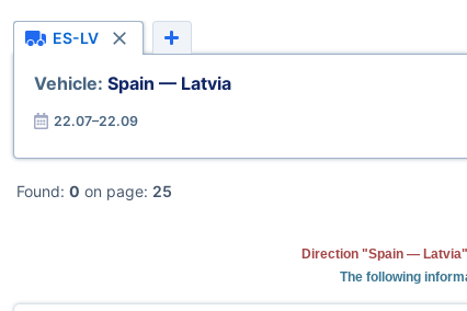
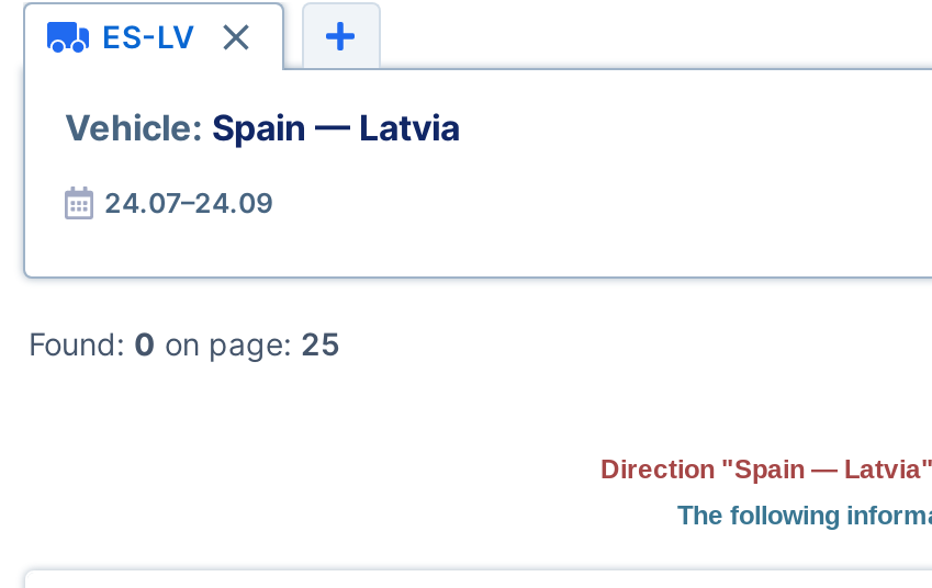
- 22.07–22.09
+ 24.07–24.09
